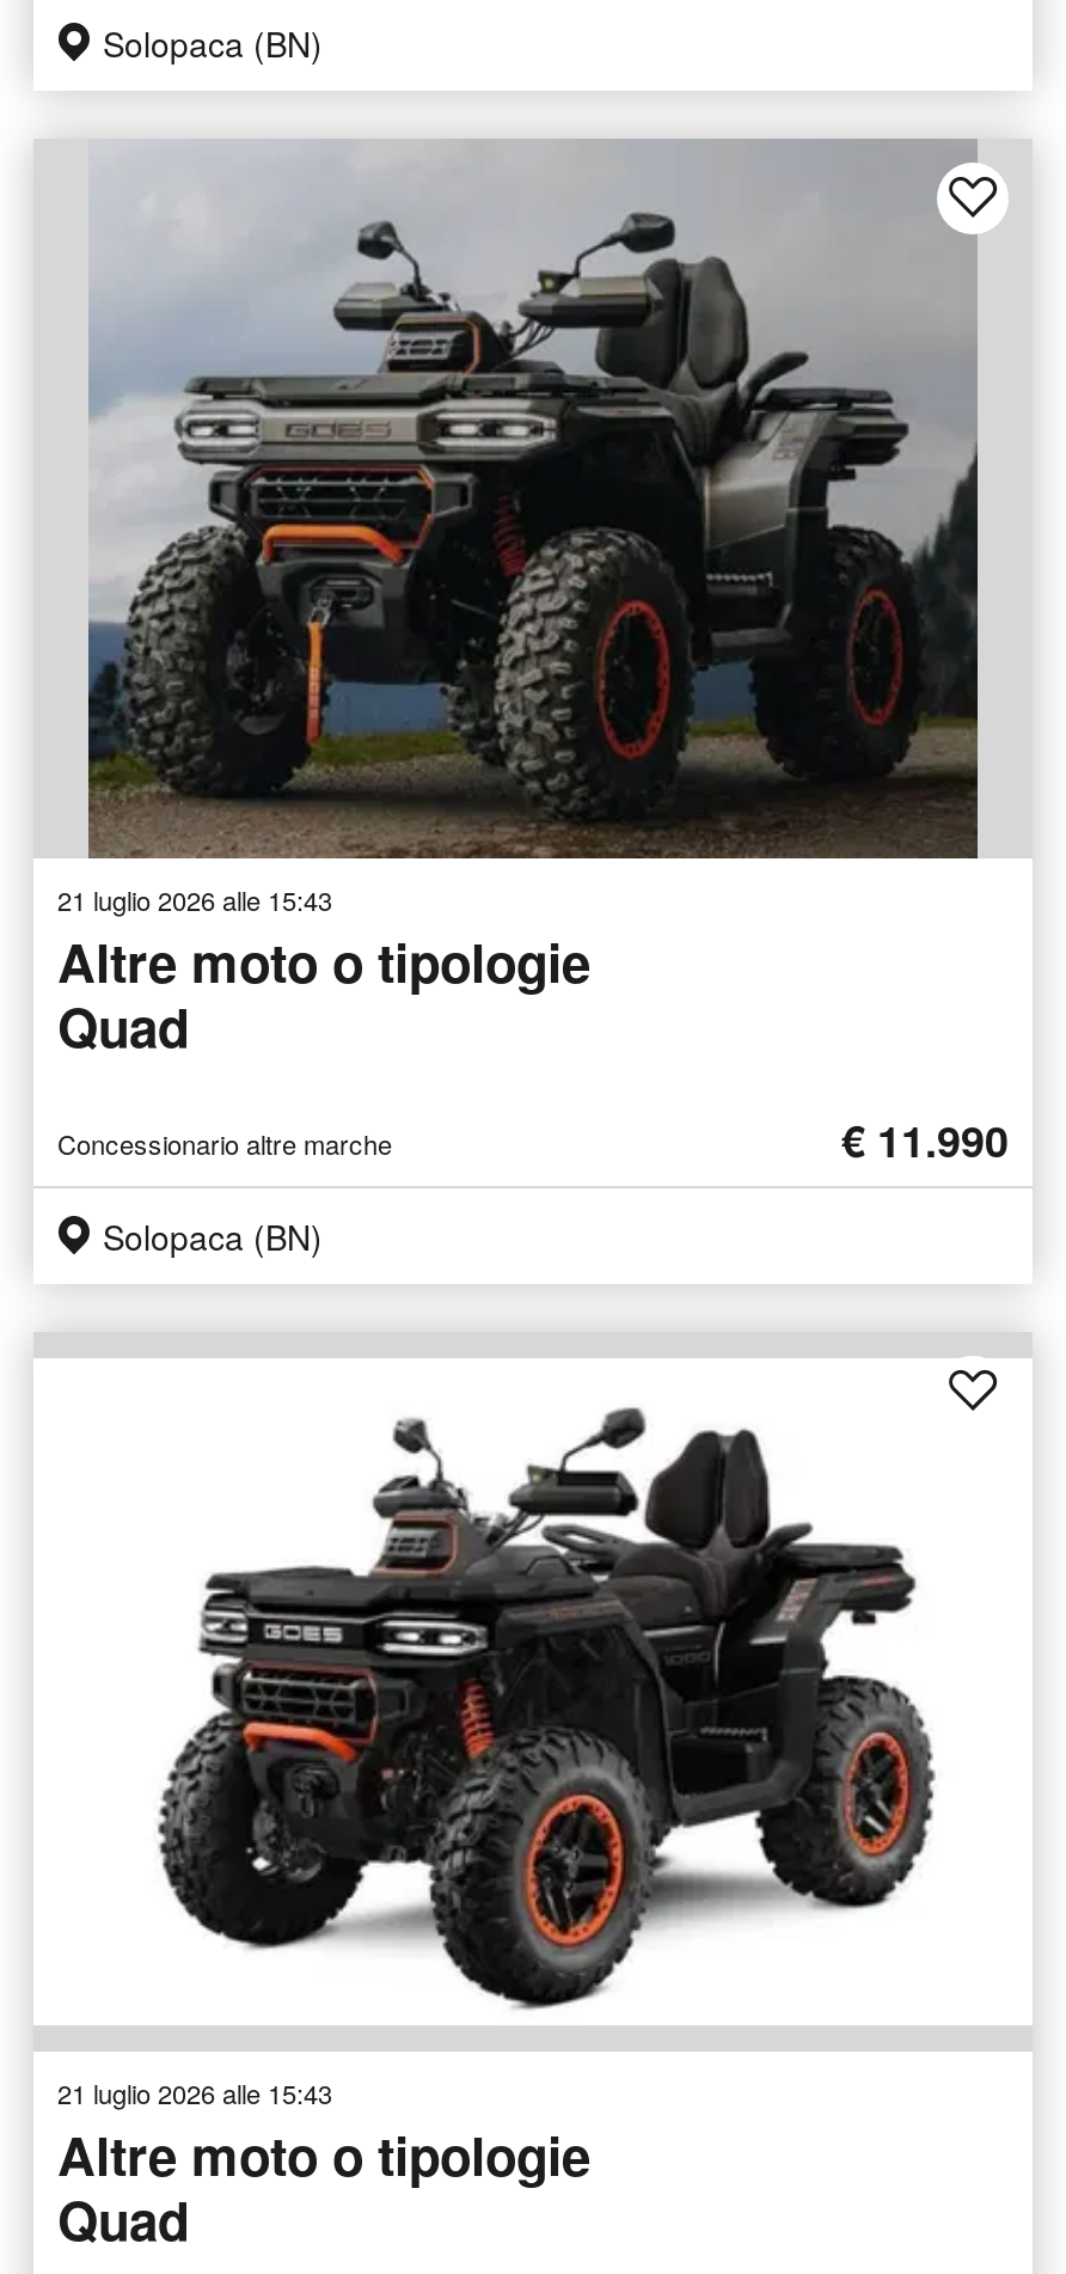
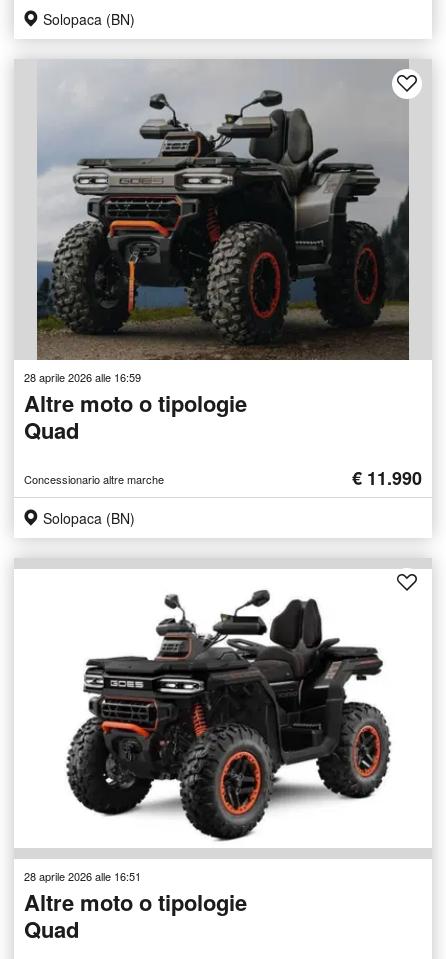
- 21 luglio 2026 alle 15:43
+ 28 aprile 2026 alle 16:59

- 21 luglio 2026 alle 15:43
+ 28 aprile 2026 alle 16:51
